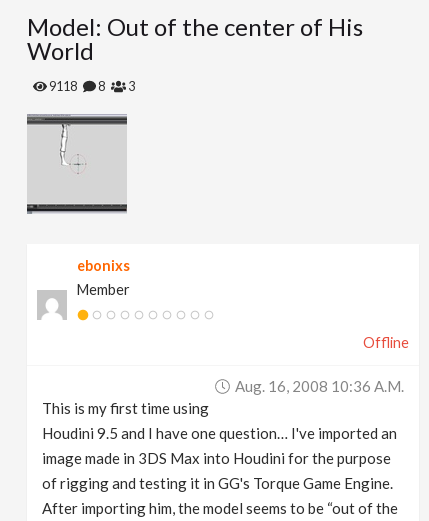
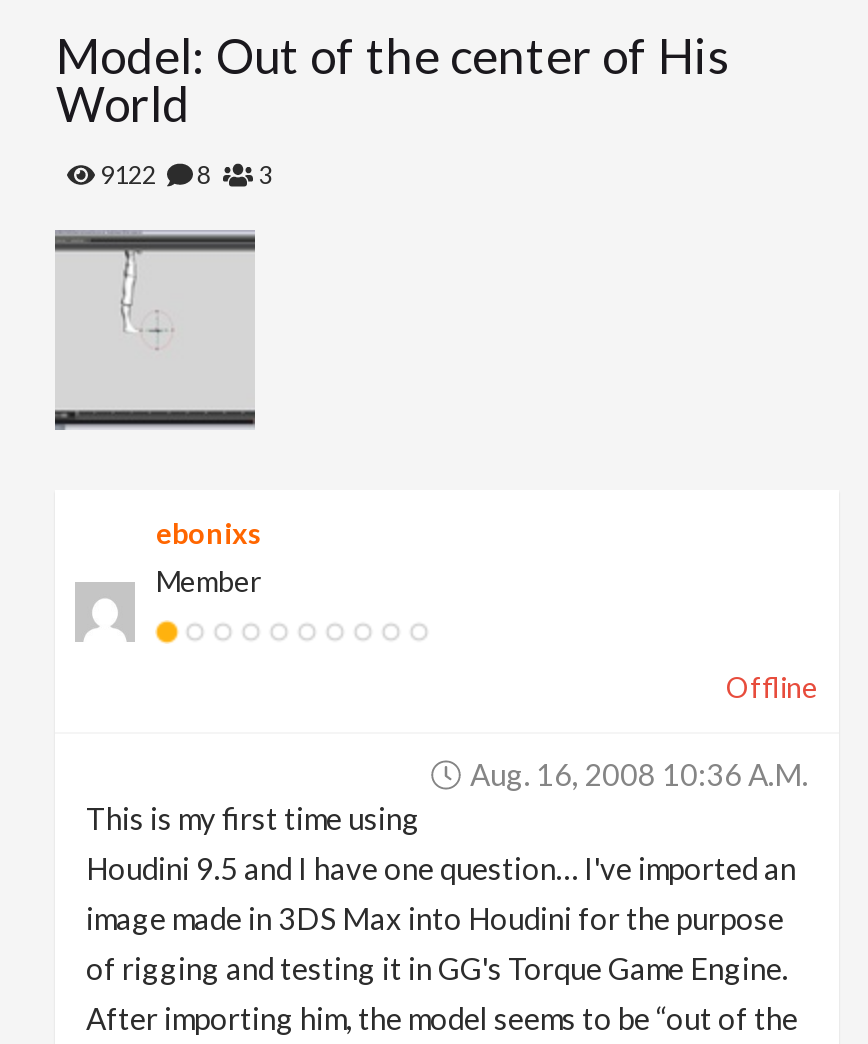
- 9118
+ 9122
